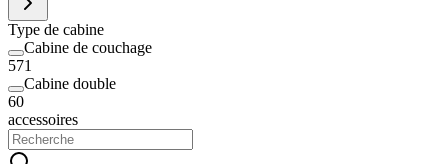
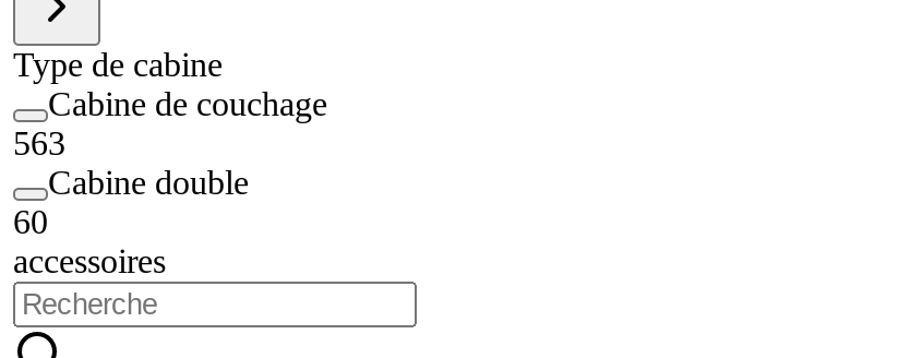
- 571
+ 563
